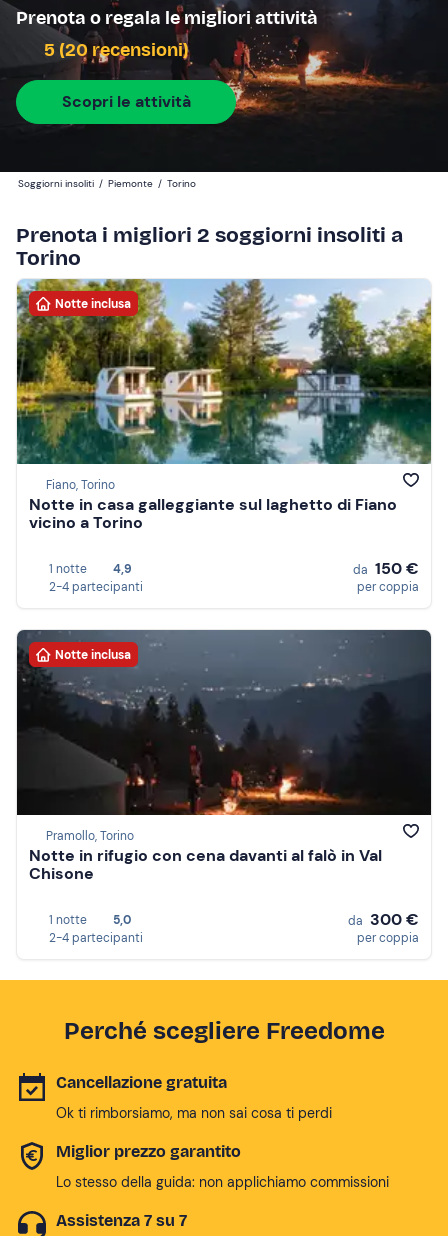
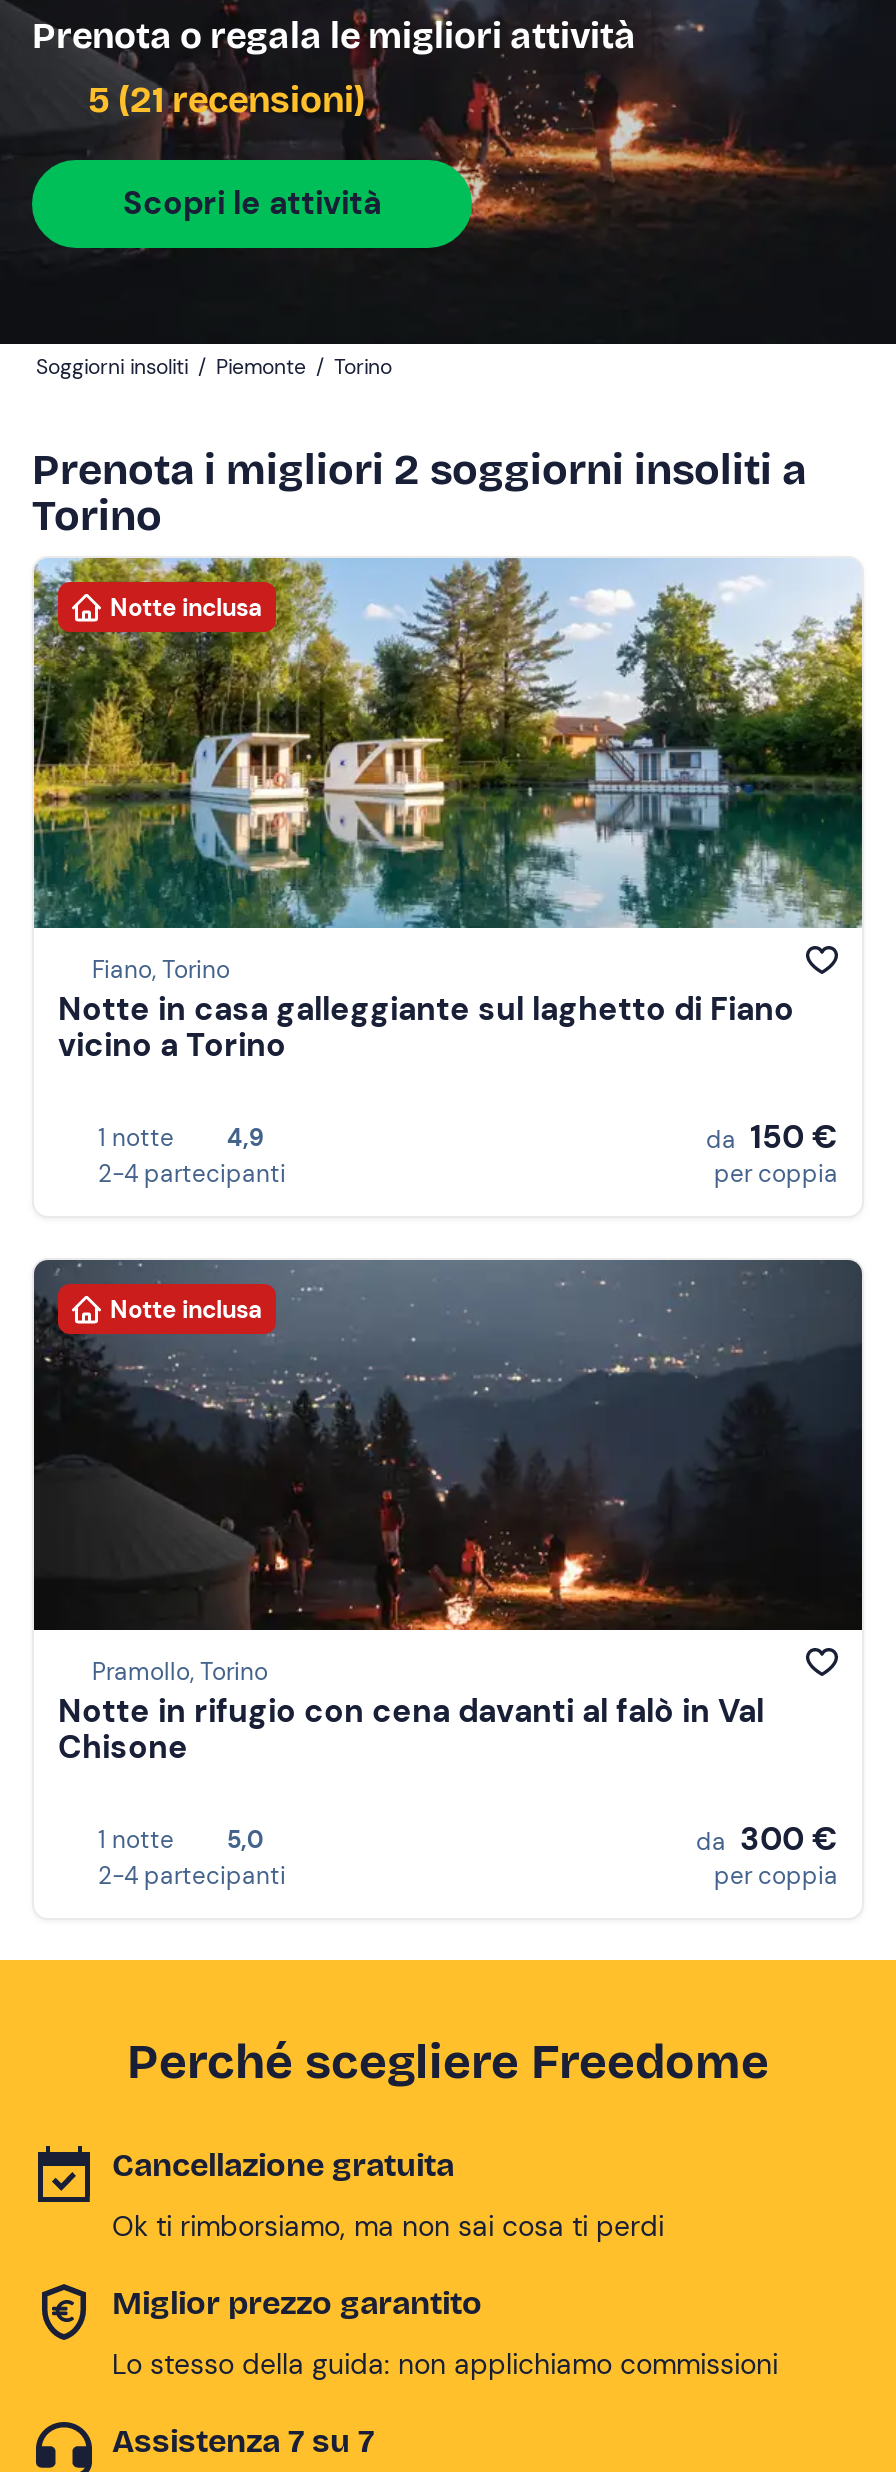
- 5 (20 recensioni)
+ 5 (21 recensioni)
